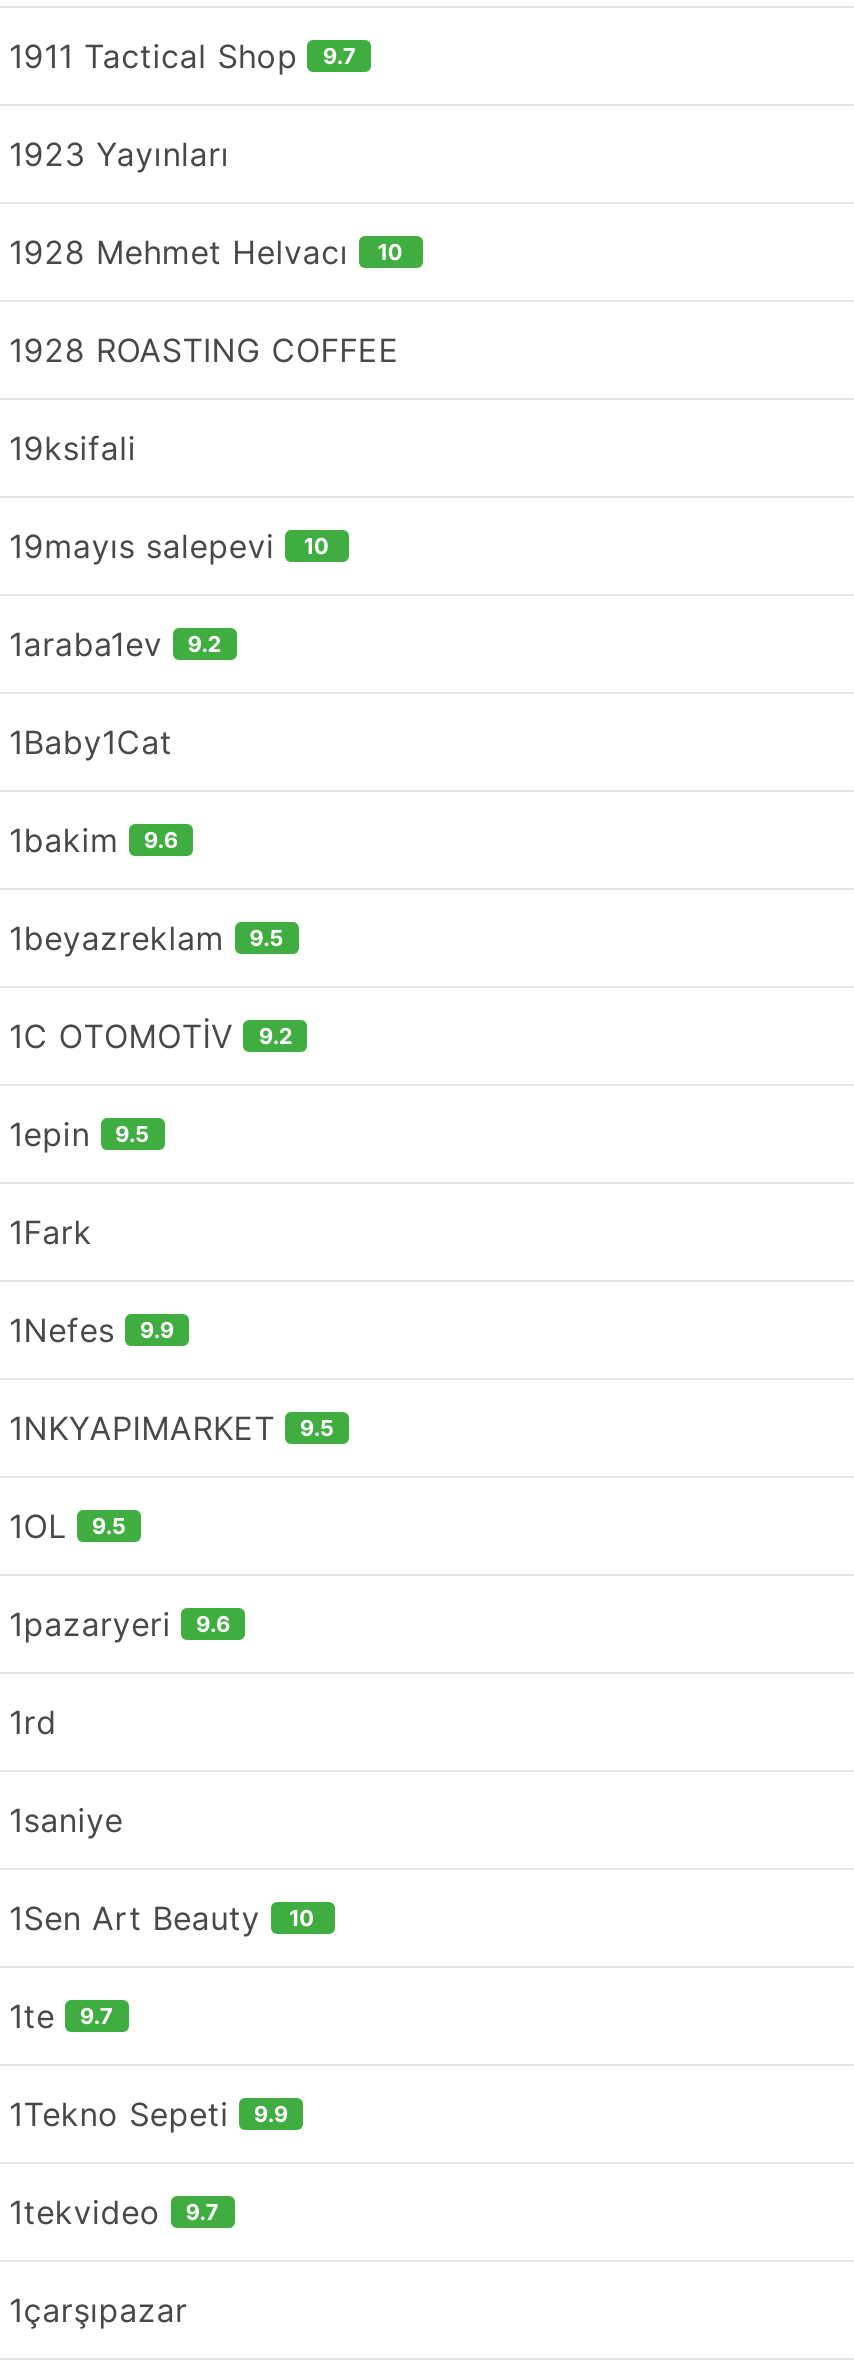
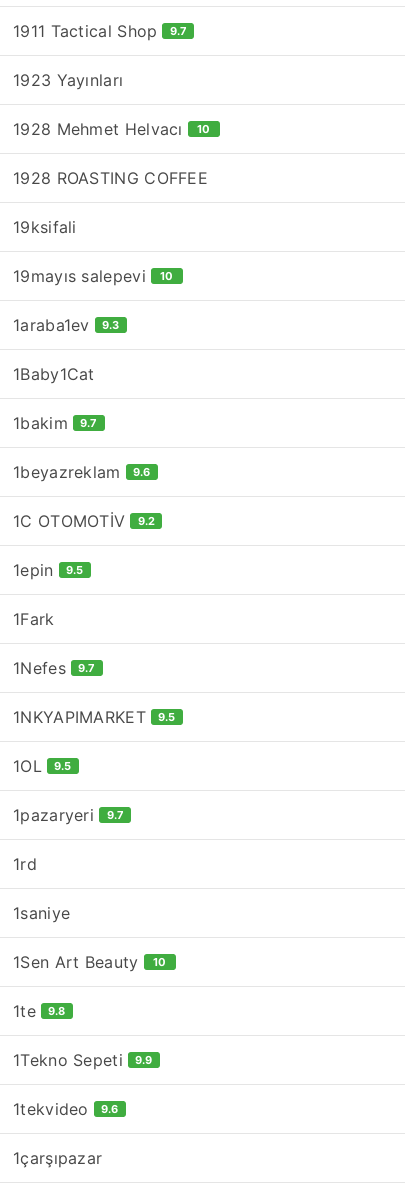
- 9.2
+ 9.3

- 1bakim 9.6
+ 1bakim 9.7

- 1beyazreklam 9.5
+ 1beyazreklam 9.6

- 1Nefes 9.9
+ 1Nefes 9.7

- 1pazaryeri 9.6
+ 1pazaryeri 9.7

- 1te 9.7
+ 1te 9.8

- 1tekvideo 9.7
+ 1tekvideo 9.6
